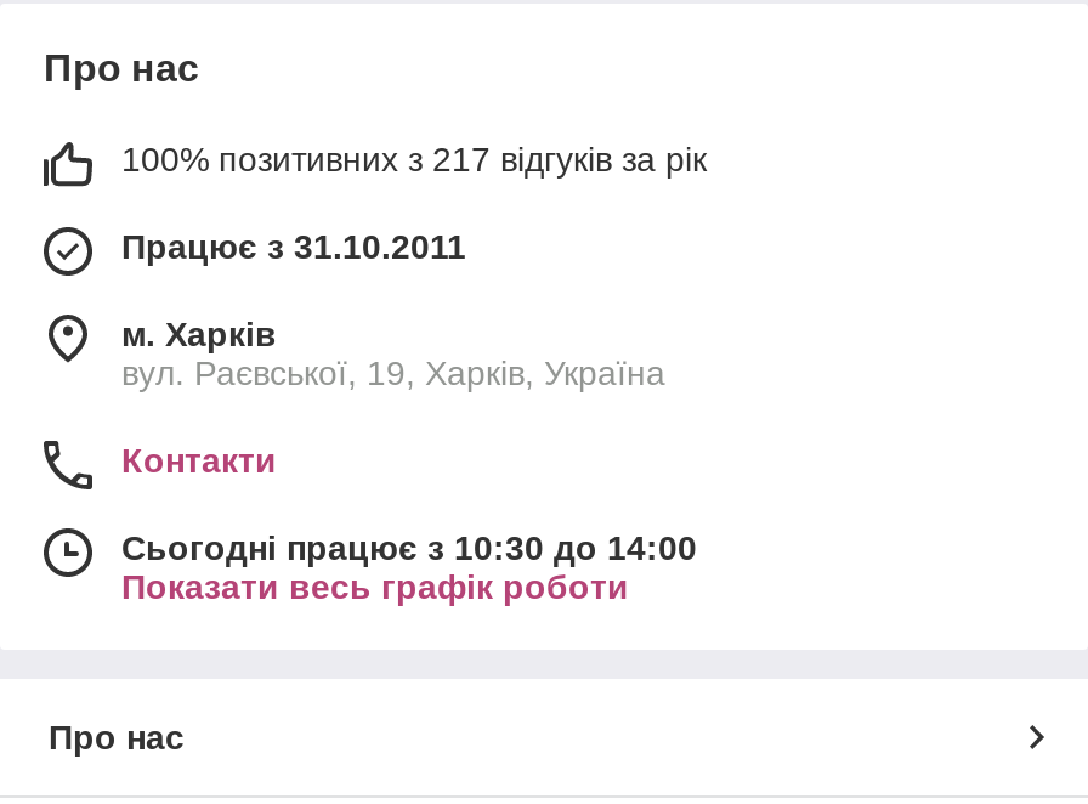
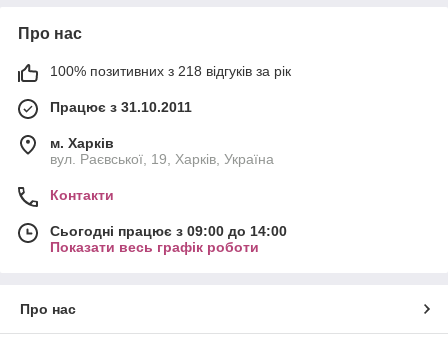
- 100% позитивних з 217 відгуків за рік
+ 100% позитивних з 218 відгуків за рік

- Сьогодні працює з 10:30 до 14:00
+ Сьогодні працює з 09:00 до 14:00
